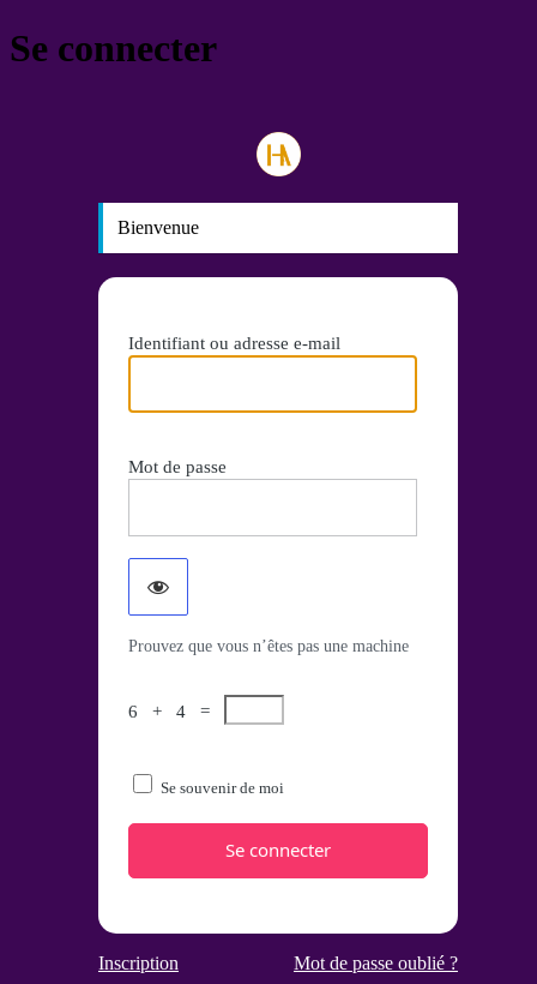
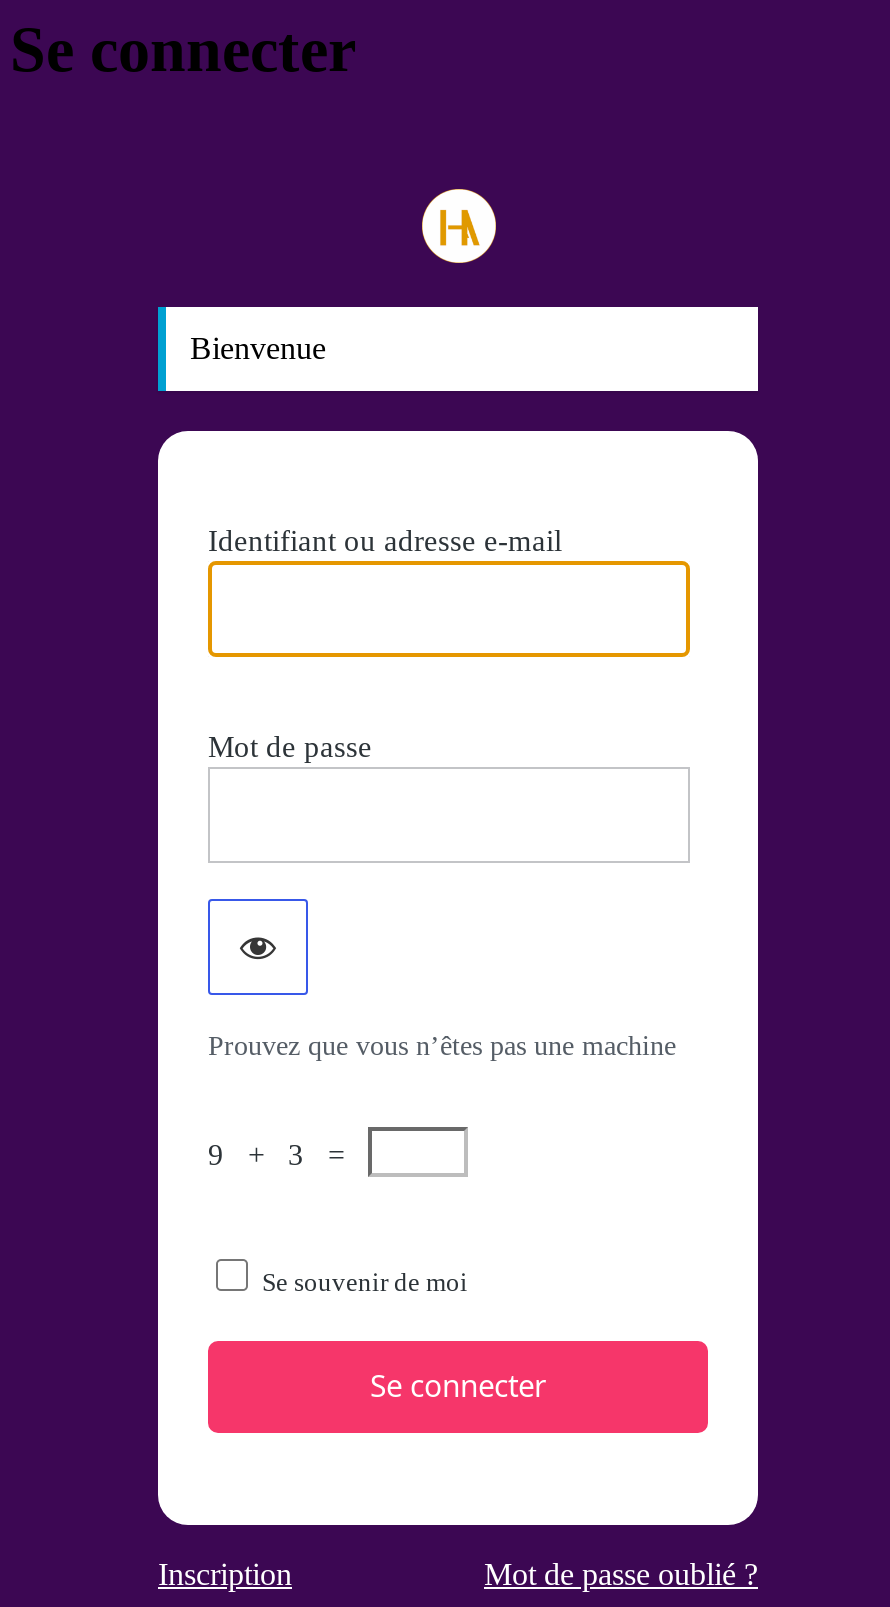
- 6 + 4 =
+ 9 + 3 =
